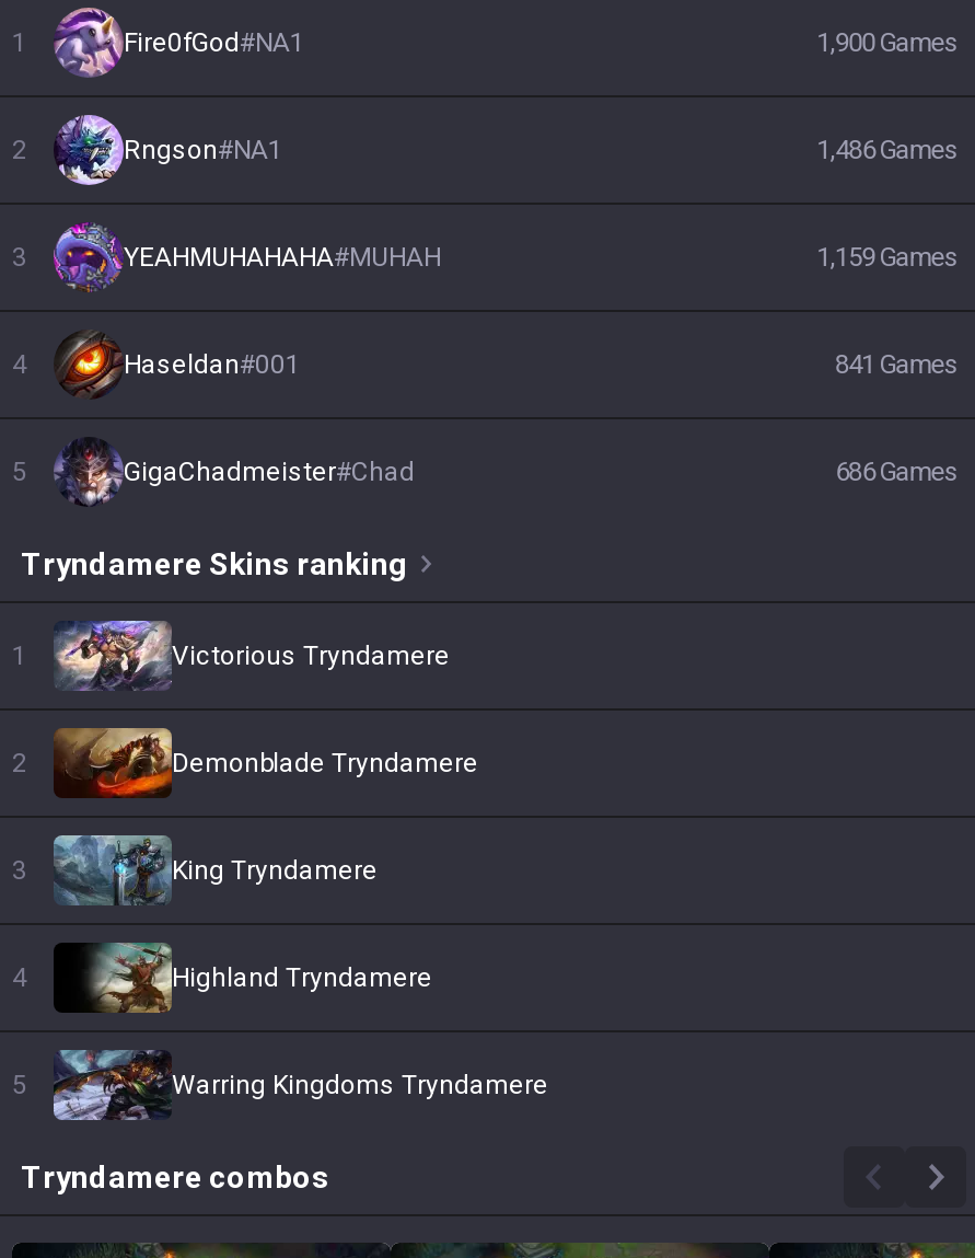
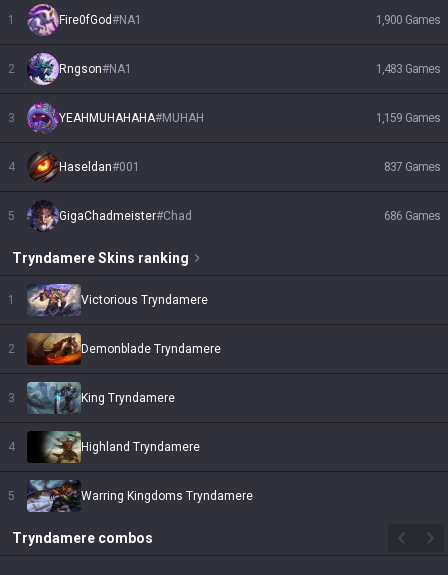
- 1,486 Games
+ 1,483 Games

- 841 Games
+ 837 Games
